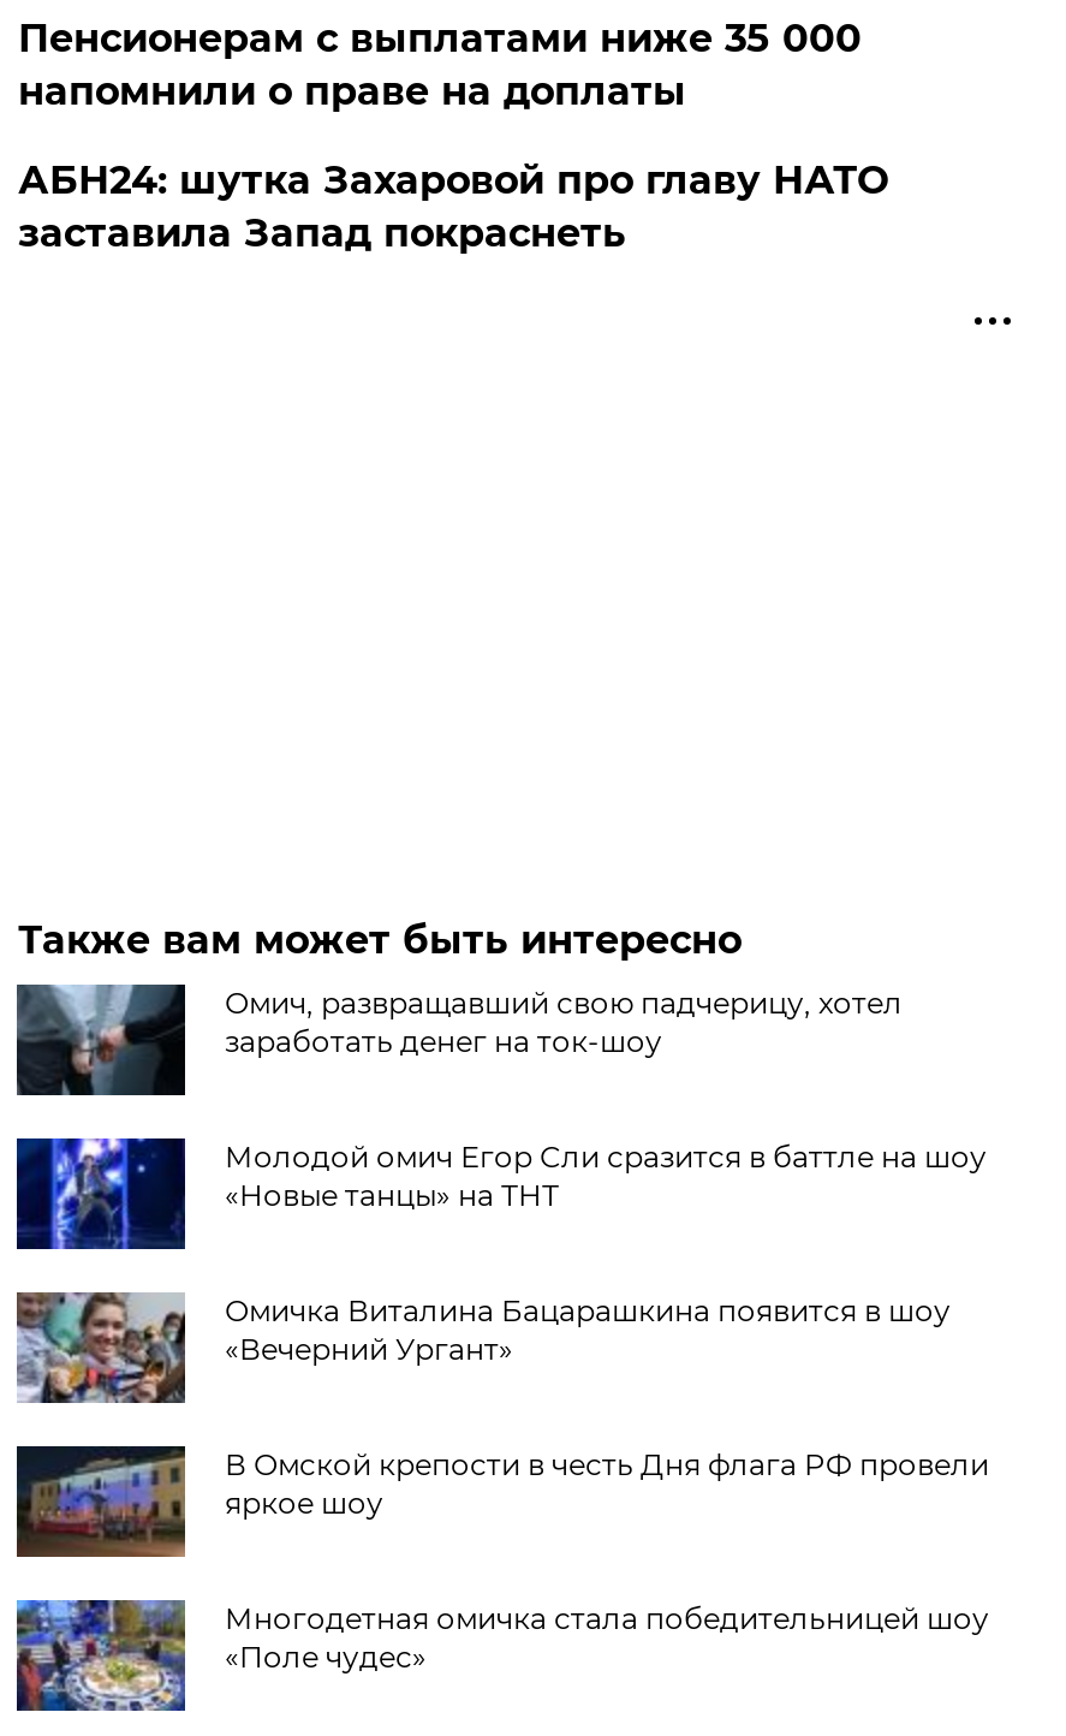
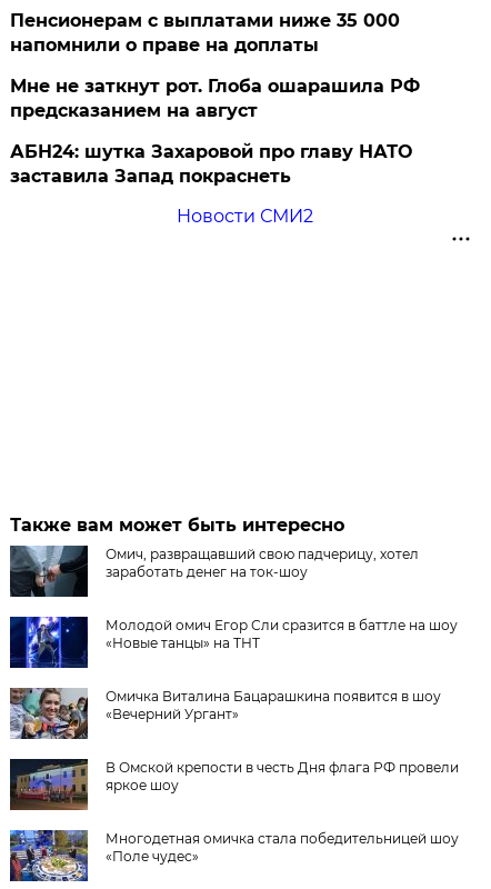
+ Мне не заткнут рот. Глоба ошарашила РФ
+ предсказанием на август

+ Новости СМИ2
